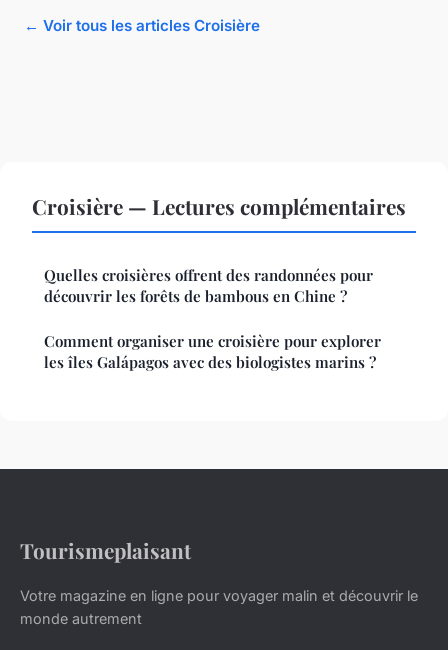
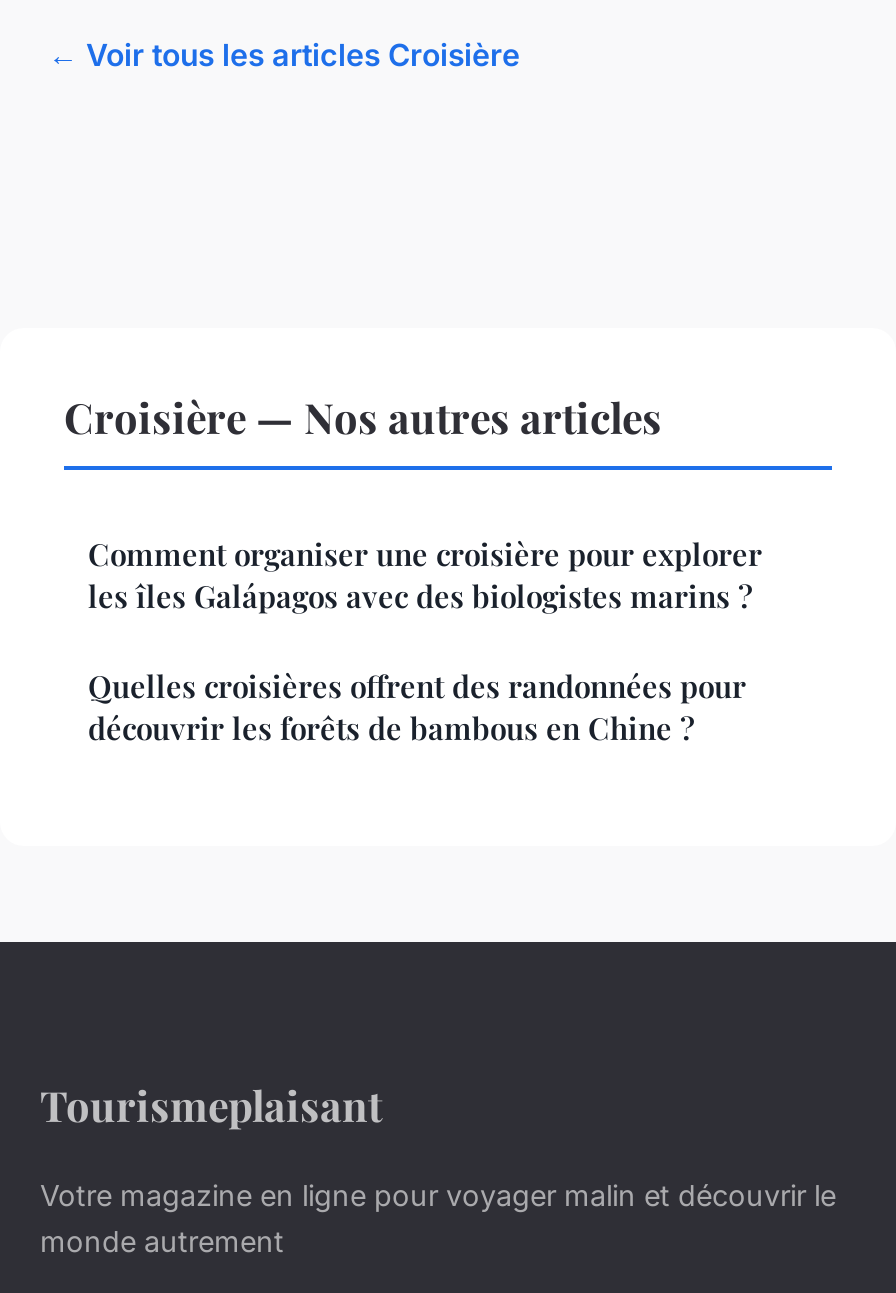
- Croisière — Lectures complémentaires
+ Croisière — Nos autres articles

moved down: Quelles croisières offrent des randonnées pour | découvrir les forêts de bambous en Chine ?

moved up: Comment organiser une croisière pour explorer | les îles Galápagos avec des biologistes marins ?
